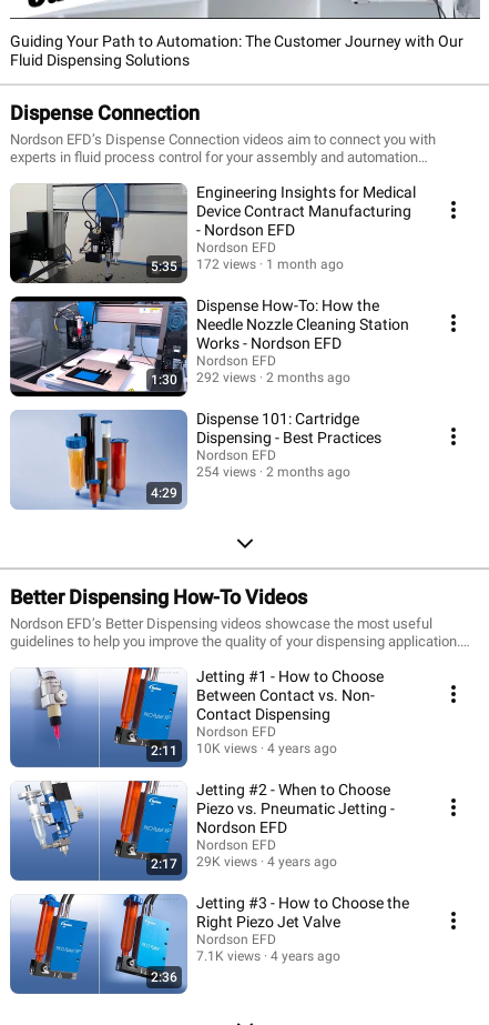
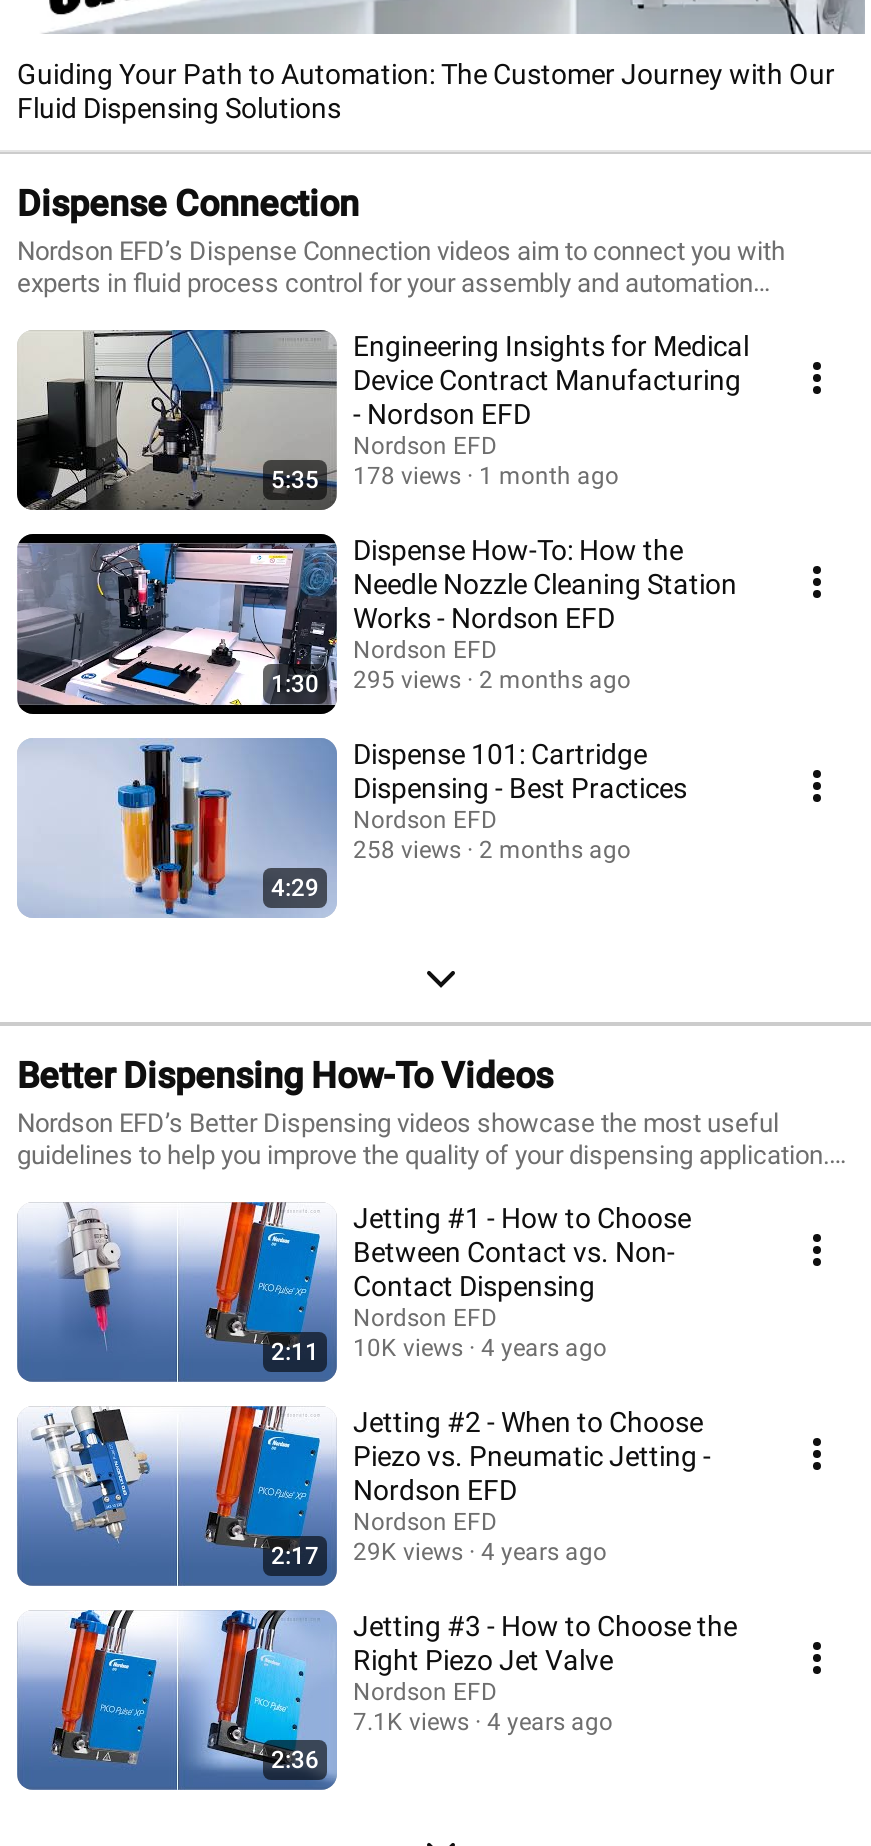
- 5:35 172 views 1 month ago
+ 5:35 178 views 1 month ago

- 1:30 292 views 2 months ago
+ 1:30 295 views 2 months ago

- 254 views 2 months ago
+ 258 views 2 months ago
